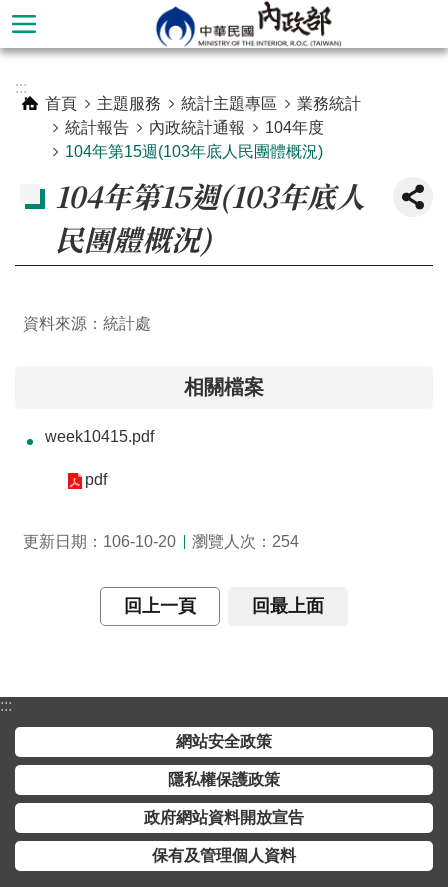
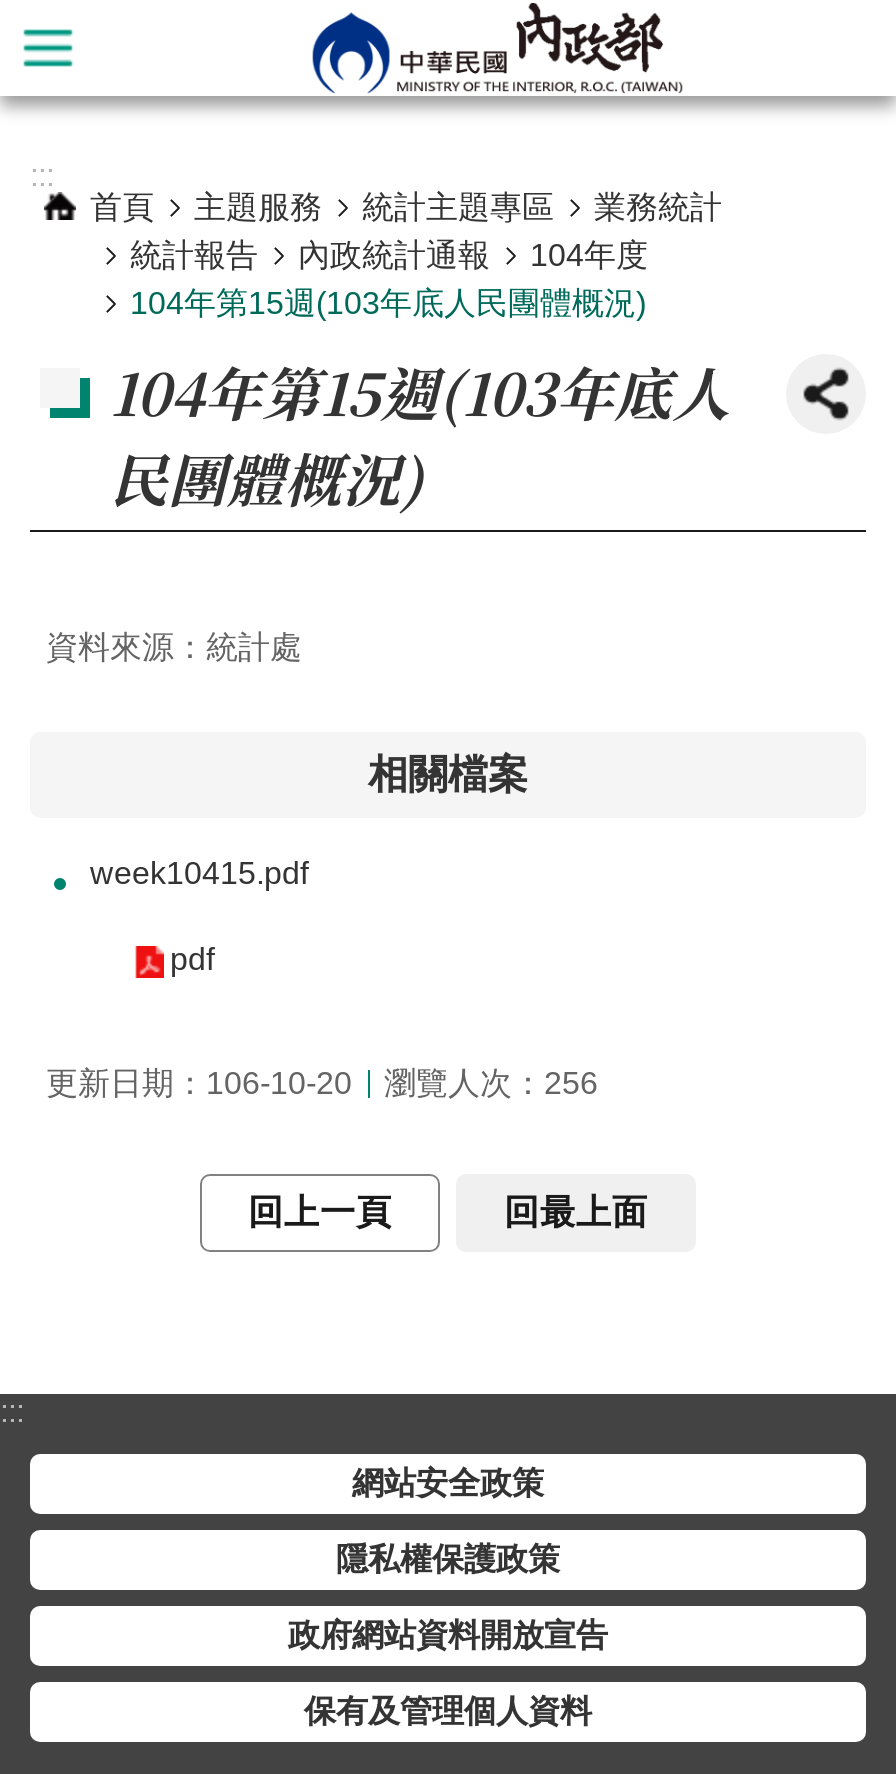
- 瀏覽人次：254
+ 瀏覽人次：256
